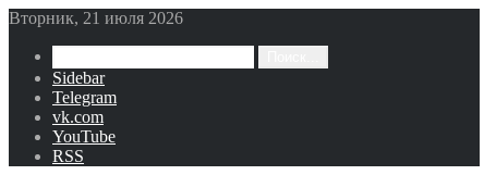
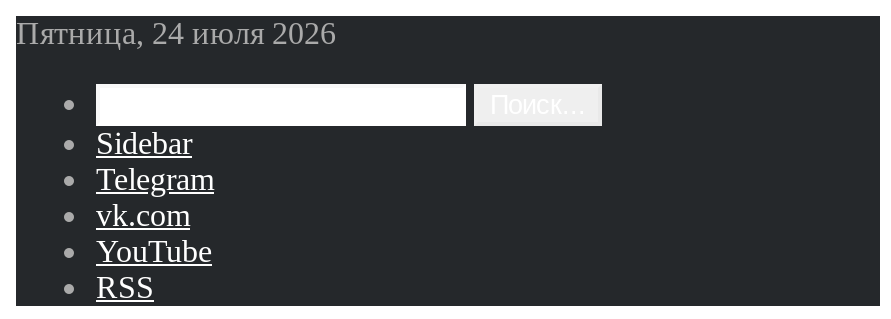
- Вторник, 21 июля 2026
+ Пятница, 24 июля 2026
